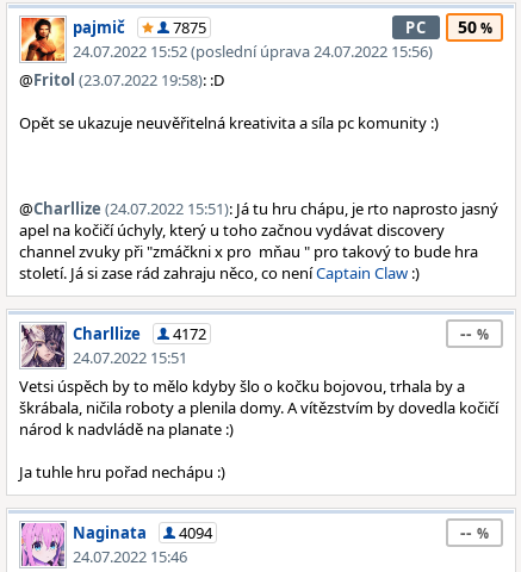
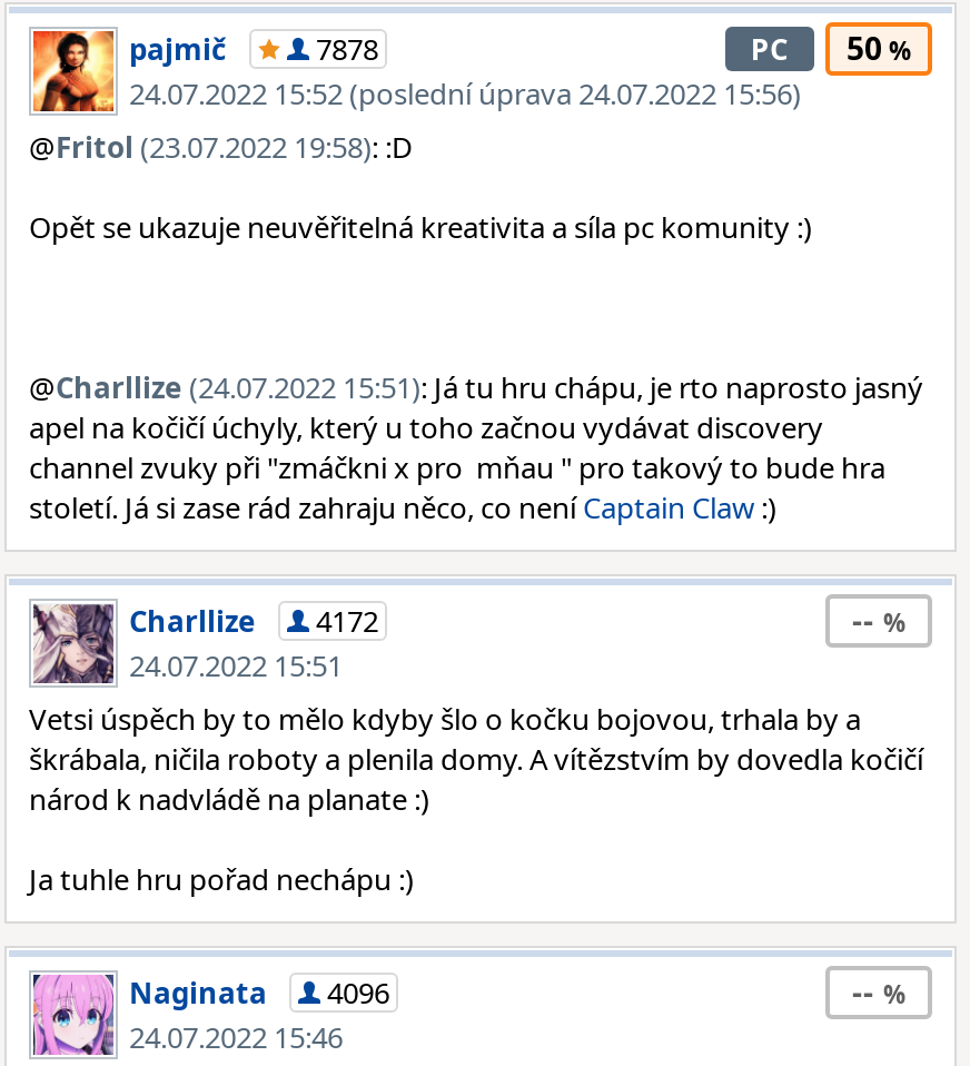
- 7875
+ 7878

- Naginata 4094
+ Naginata 4096
